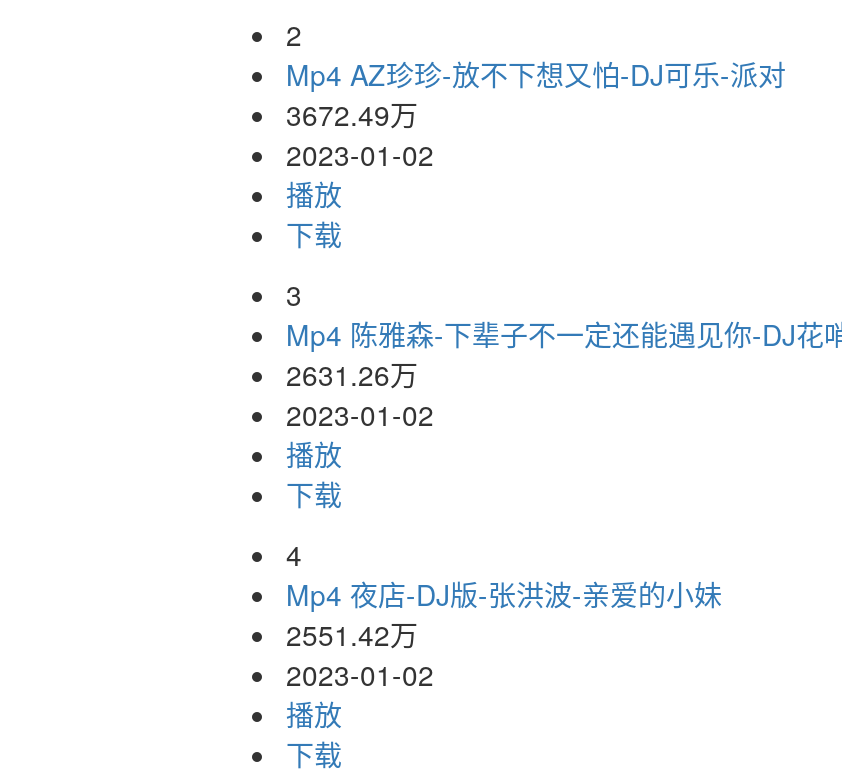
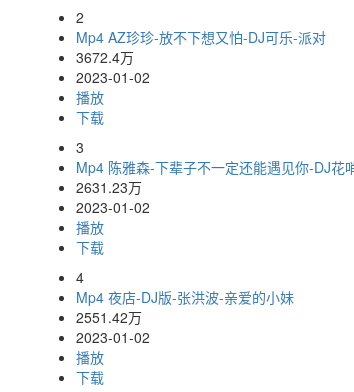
- 3672.49万
+ 3672.4万

- 2631.26万
+ 2631.23万
